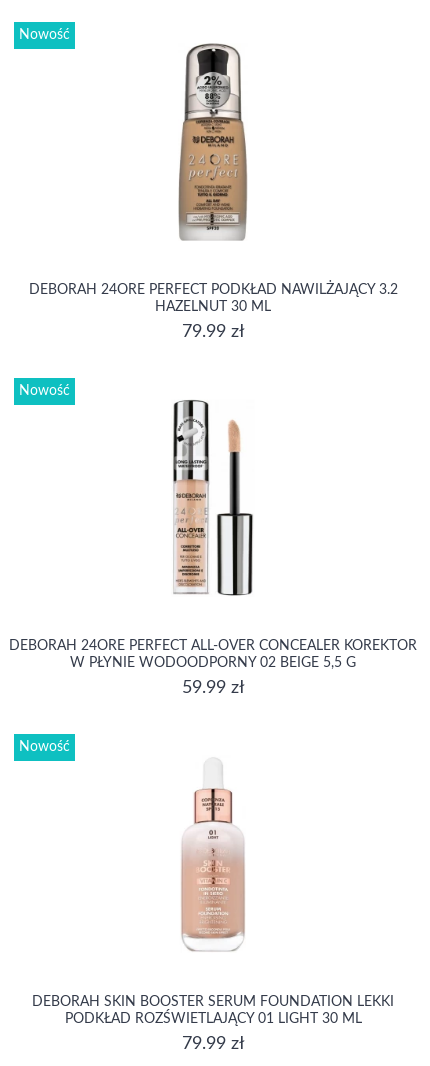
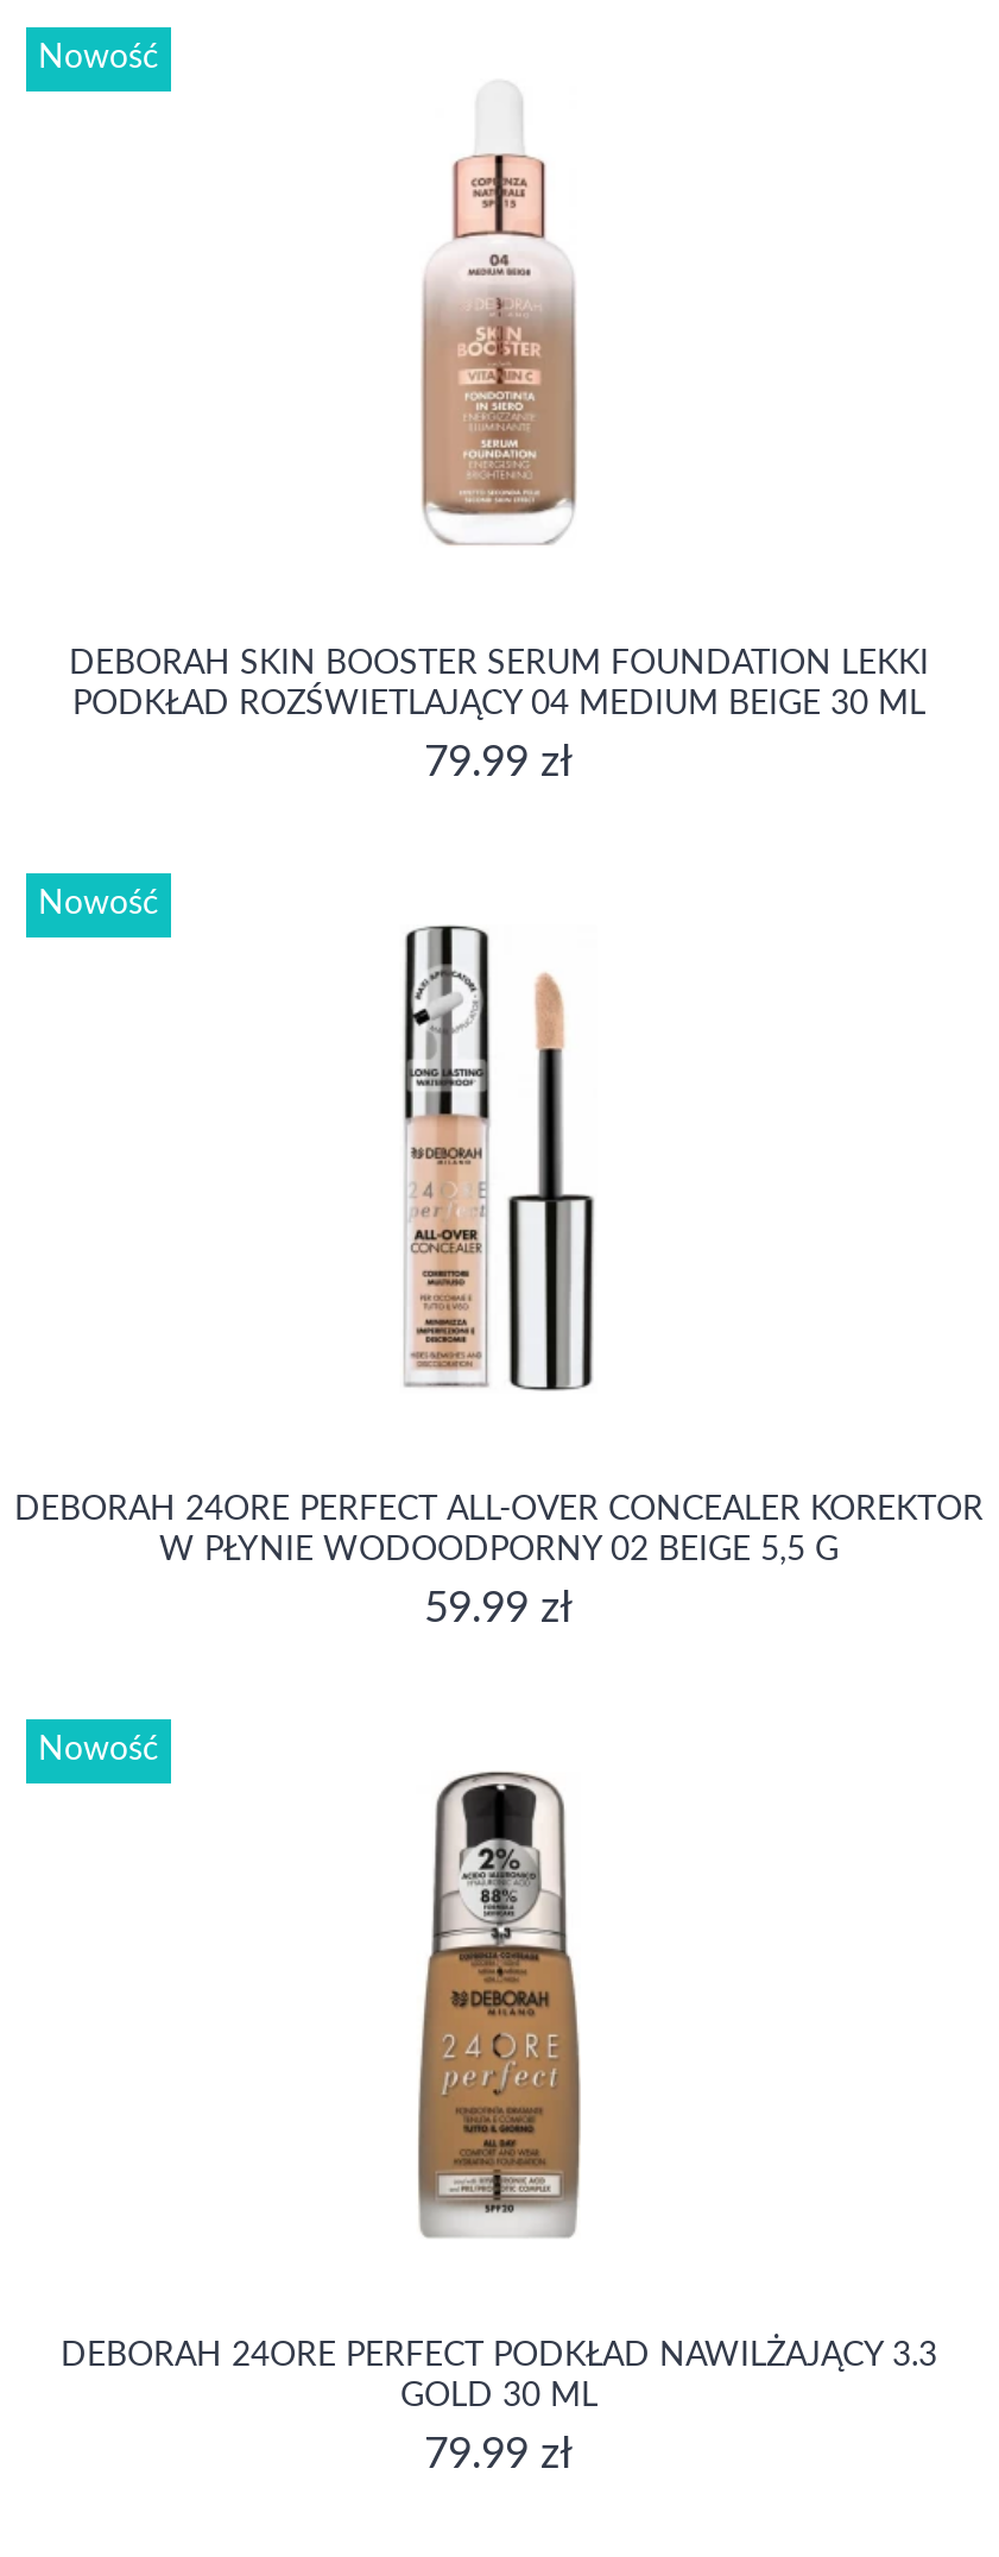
moved down: [image]

- DEBORAH 24ORE PERFECT PODKŁAD NAWILŻAJĄCY 3.2
- HAZELNUT 30 ML
+ PODKŁAD ROZŚWIETLAJĄCY 04 MEDIUM BEIGE 30 ML

moved up: [image]

moved up: DEBORAH SKIN BOOSTER SERUM FOUNDATION LEKKI

- PODKŁAD ROZŚWIETLAJĄCY 01 LIGHT 30 ML
+ DEBORAH 24ORE PERFECT PODKŁAD NAWILŻAJĄCY 3.3
+ GOLD 30 ML
